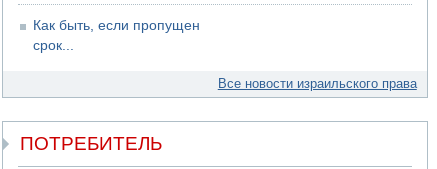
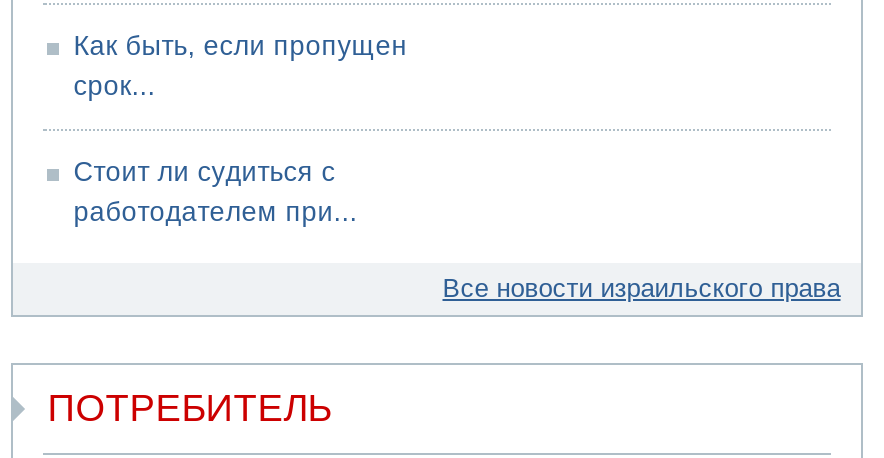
+ Стоит ли судиться с
+ работодателем при...
